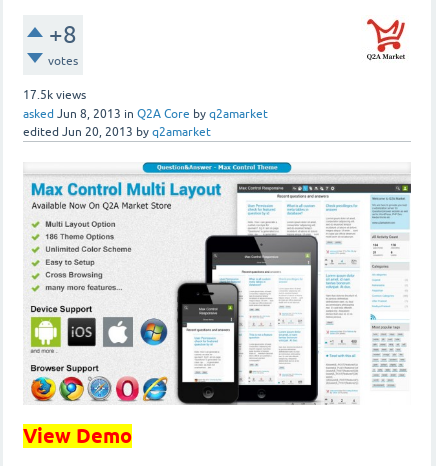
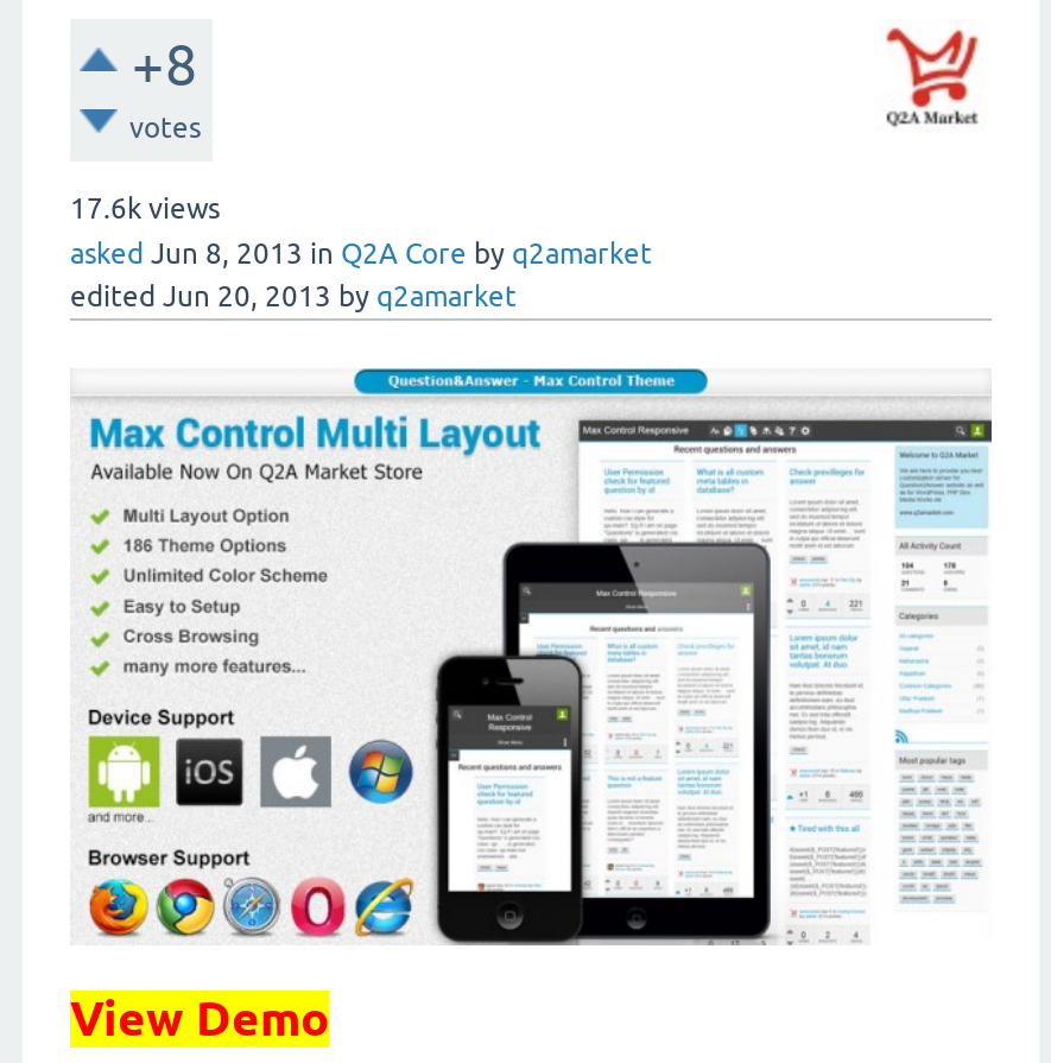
- 17.5k views
+ 17.6k views
